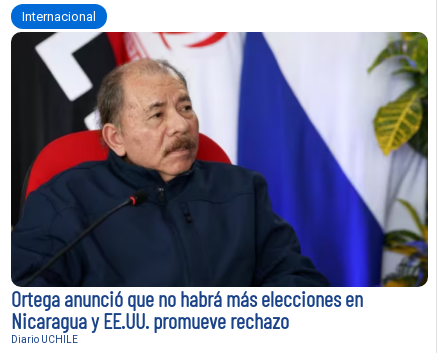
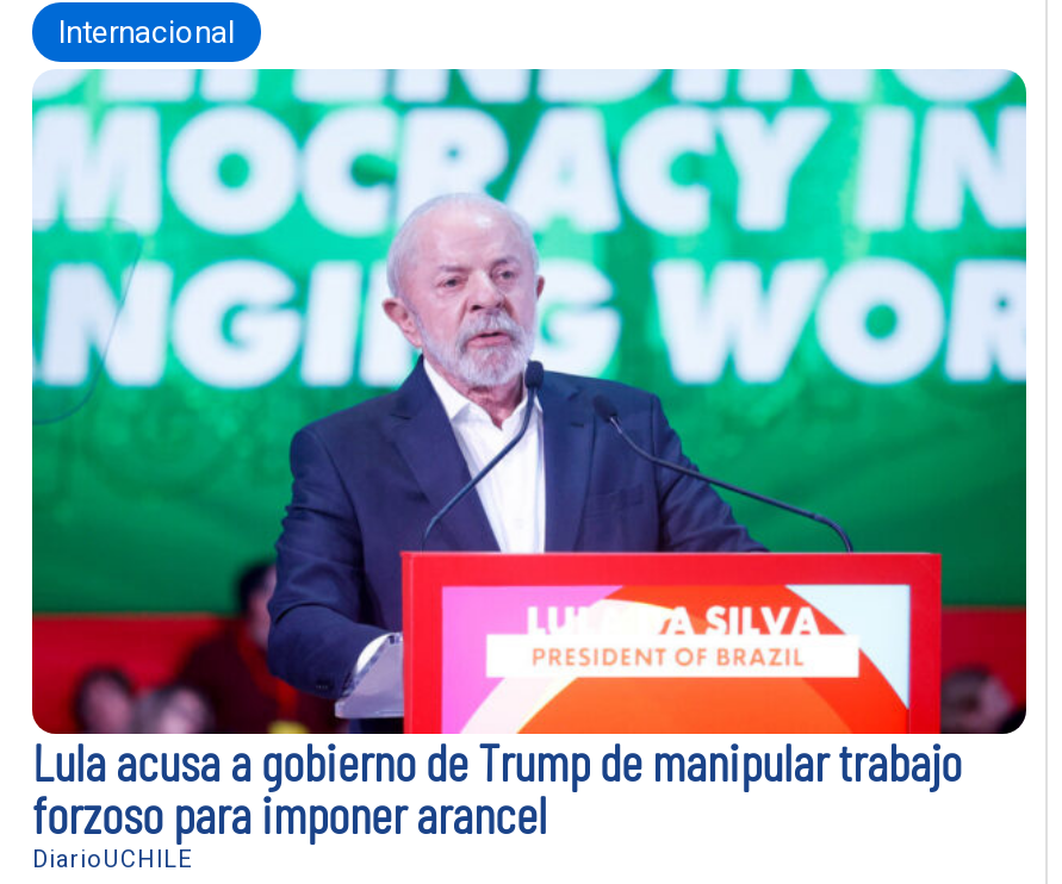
- [image]
- Ortega anunció que no habrá más elecciones en
- Nicaragua y EE.UU. promueve rechazo
+ [image]
+ Lula acusa a gobierno de Trump de manipular trabajo
+ forzoso para imponer arancel
